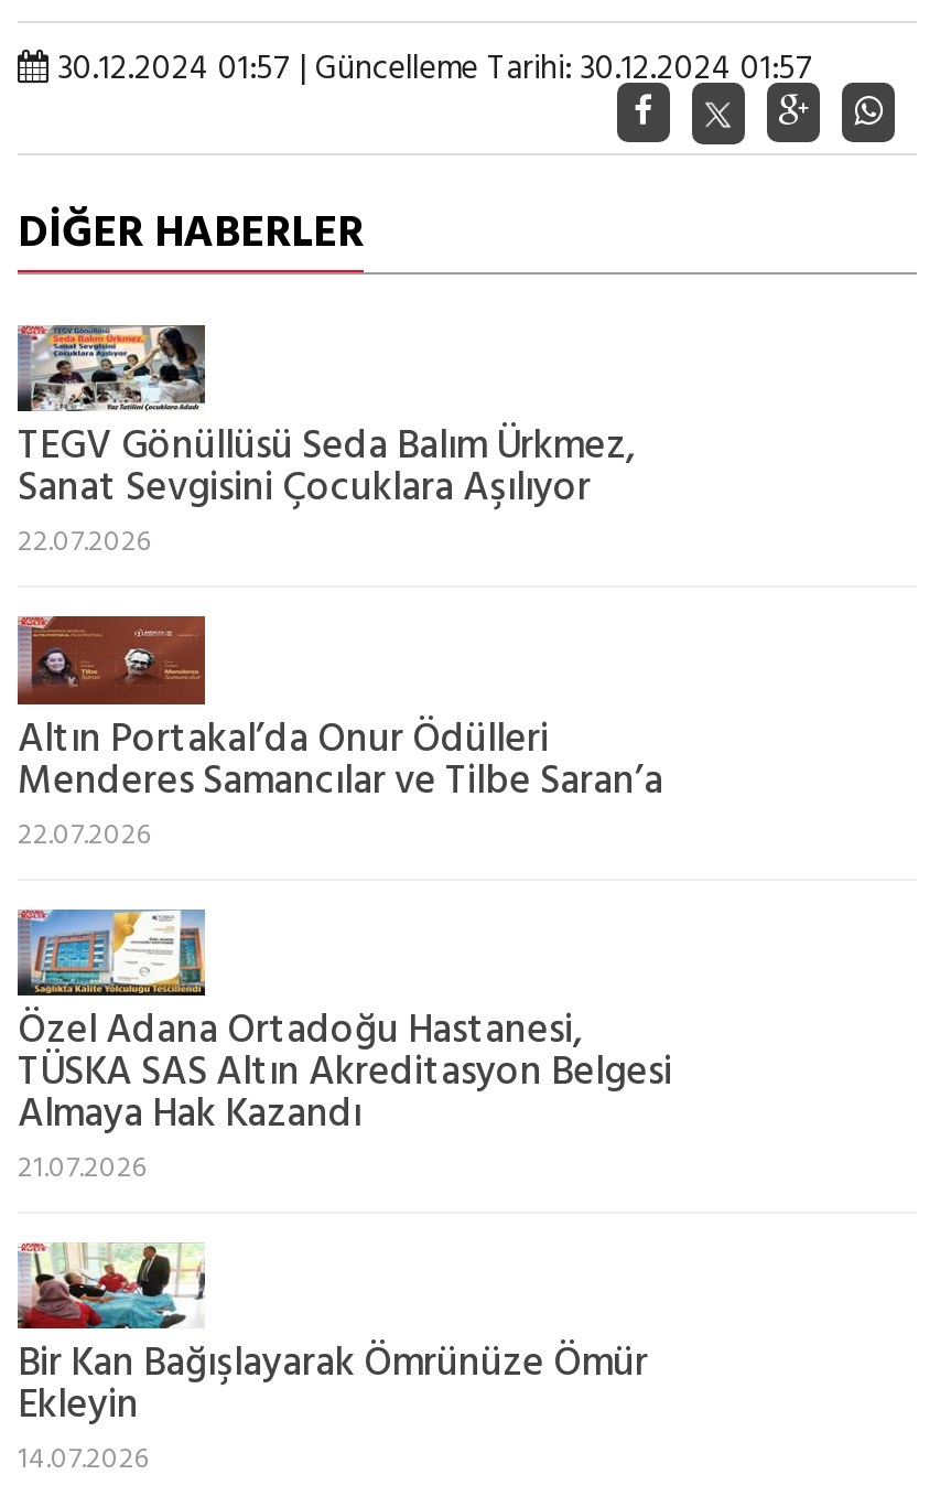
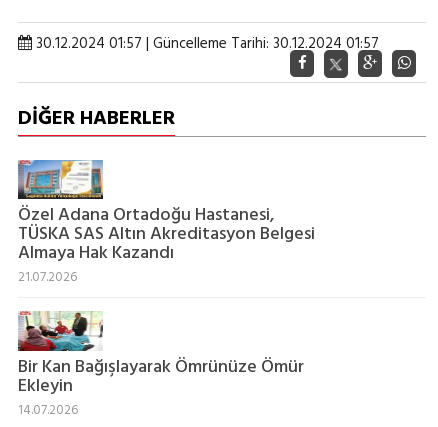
- [image]
- TEGV Gönüllüsü Seda Balım Ürkmez,
- Sanat Sevgisini Çocuklara Aşılıyor
- 22.07.2026
- Altın Portakal’da Onur Ödülleri
- Menderes Samancılar ve Tilbe Saran’a
- 22.07.2026

- [image]
